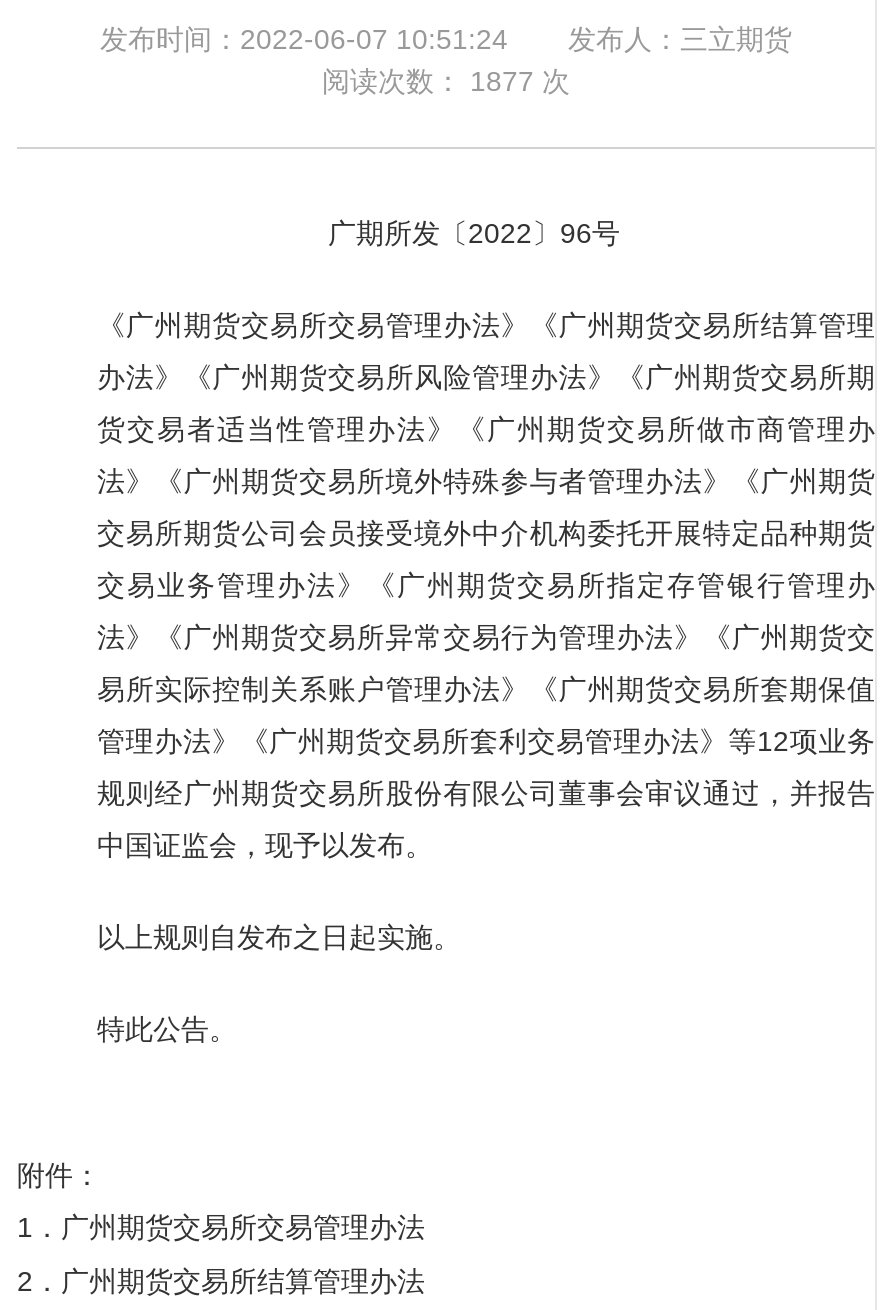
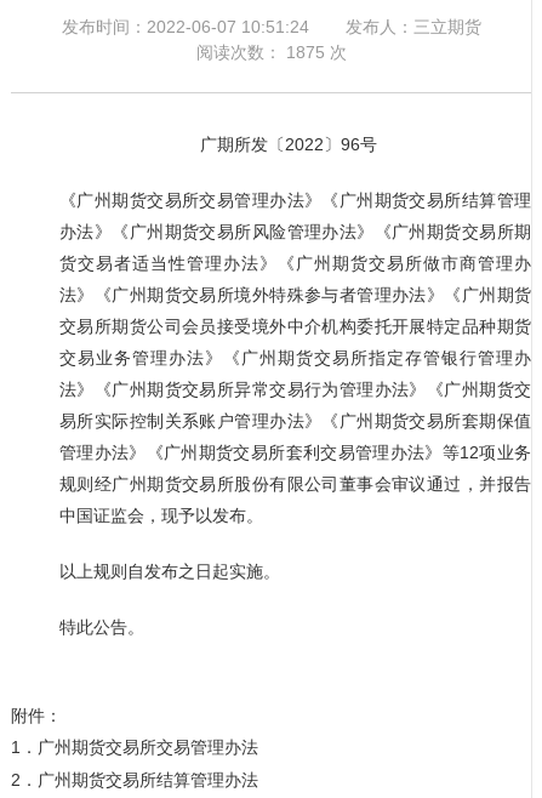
- 阅读次数：1877次
+ 阅读次数：1875次
